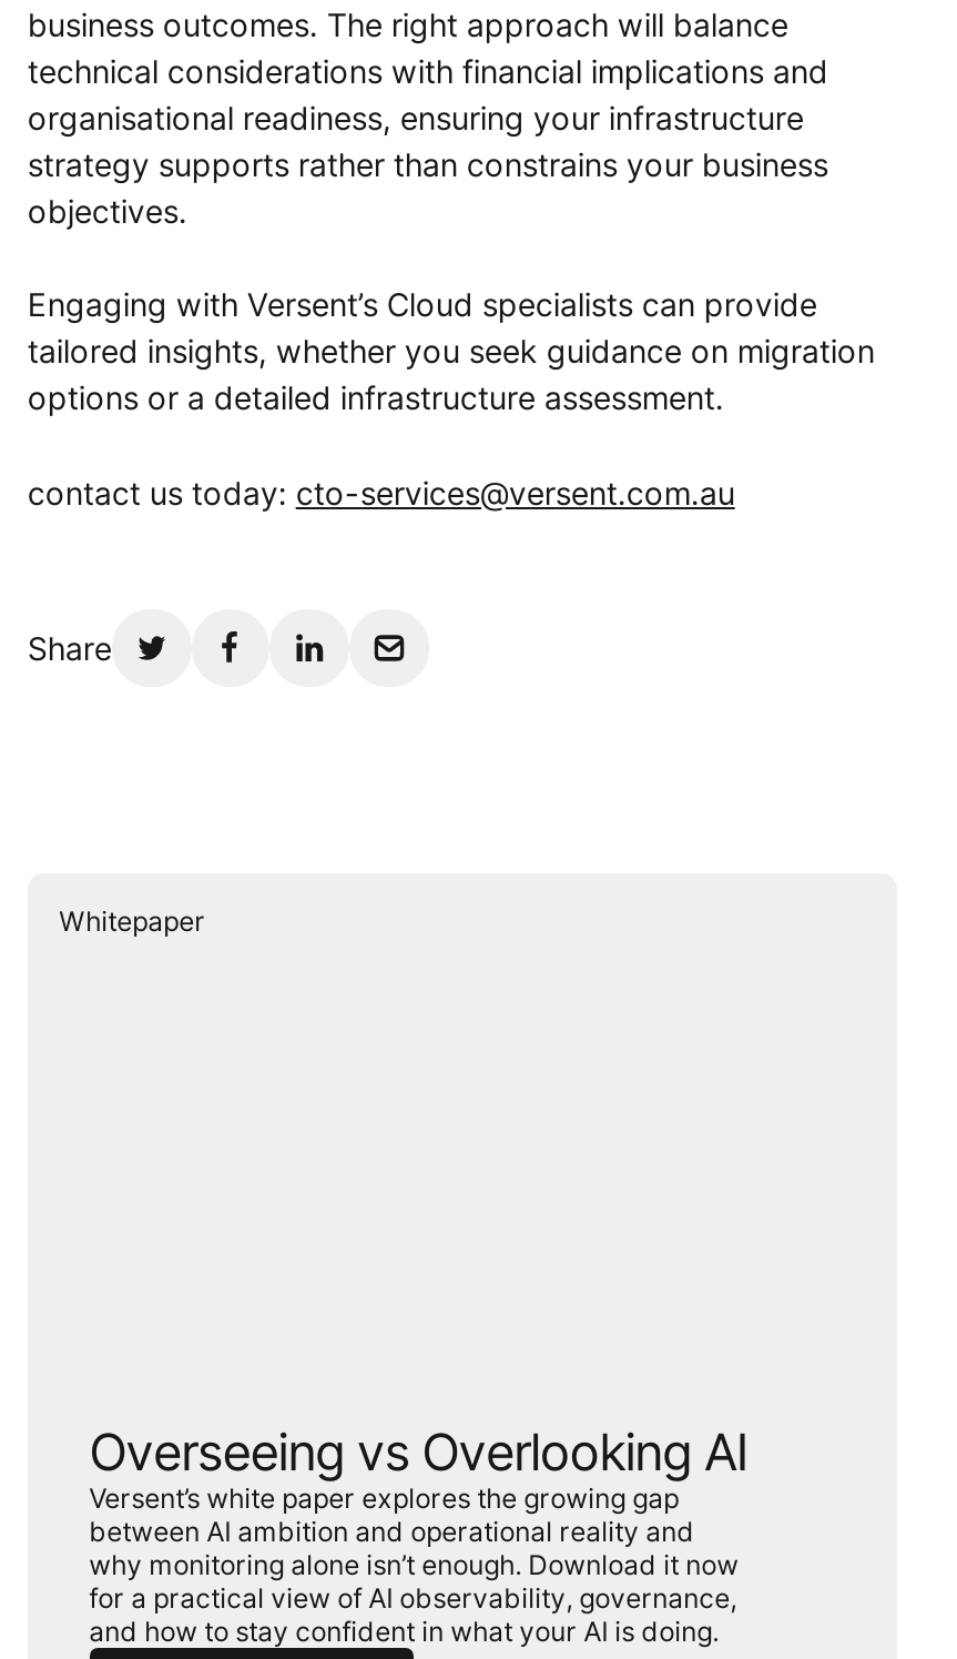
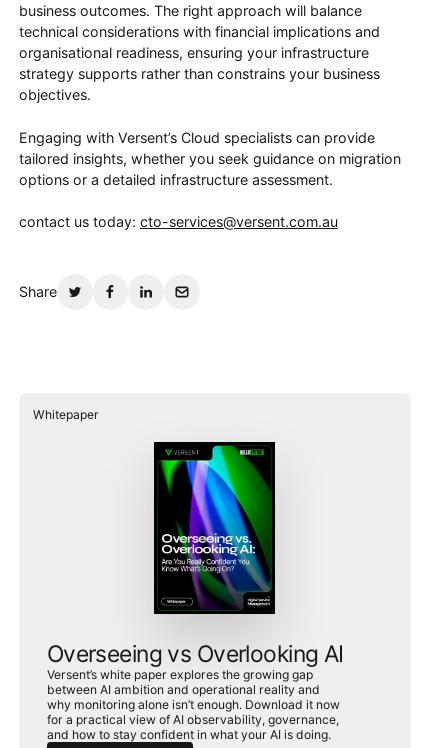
+ [image]
